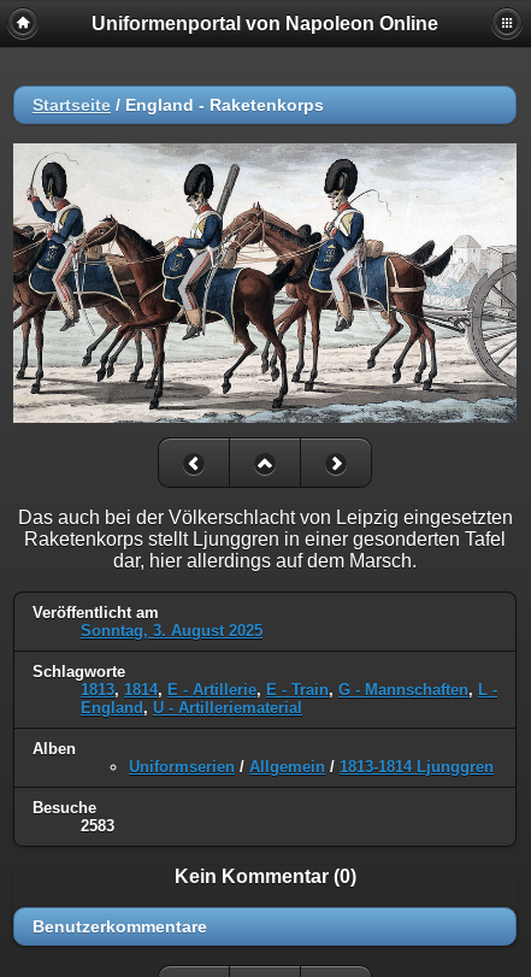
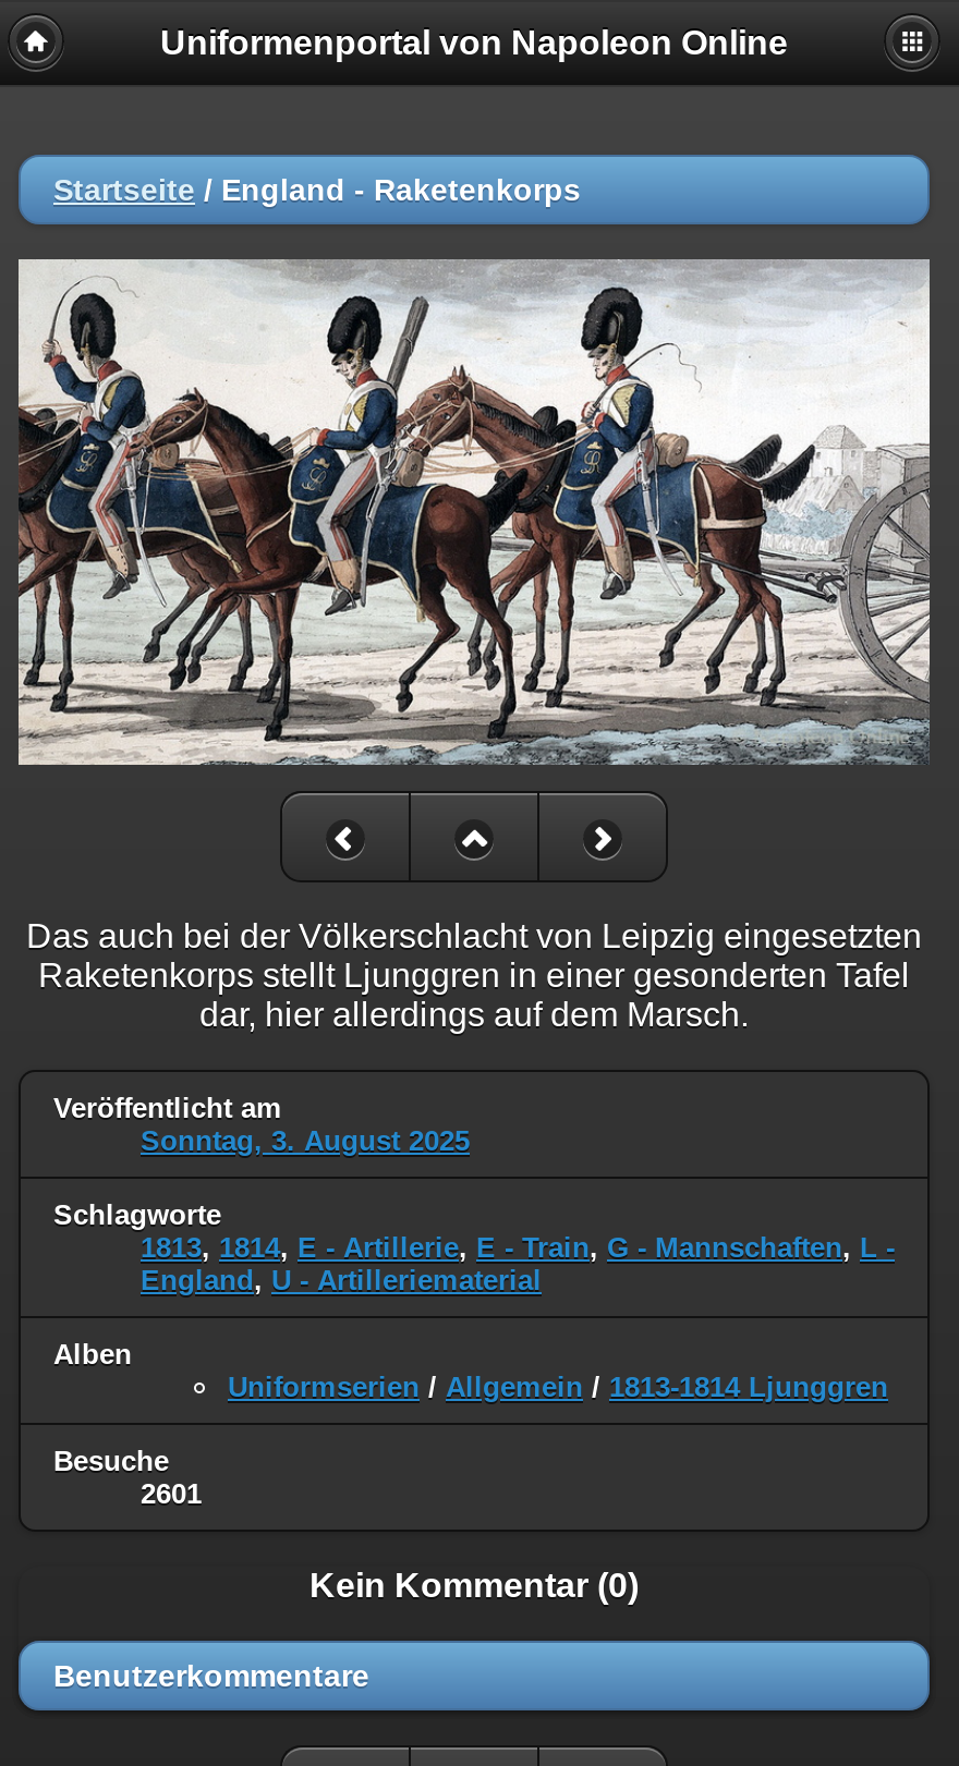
- 2583
+ 2601
